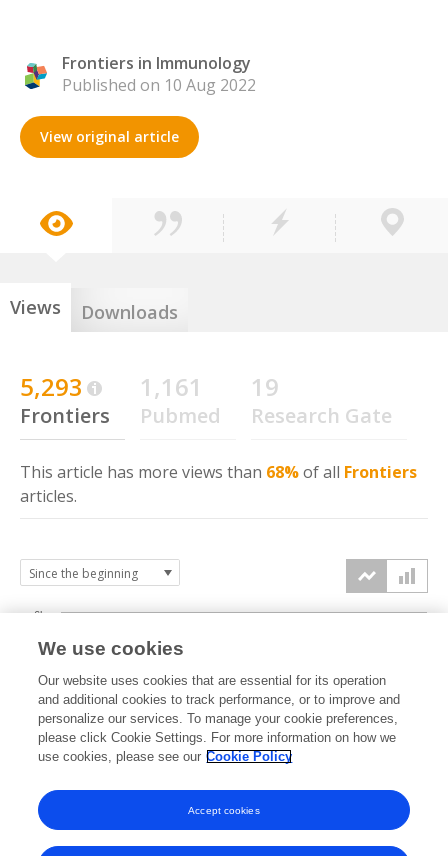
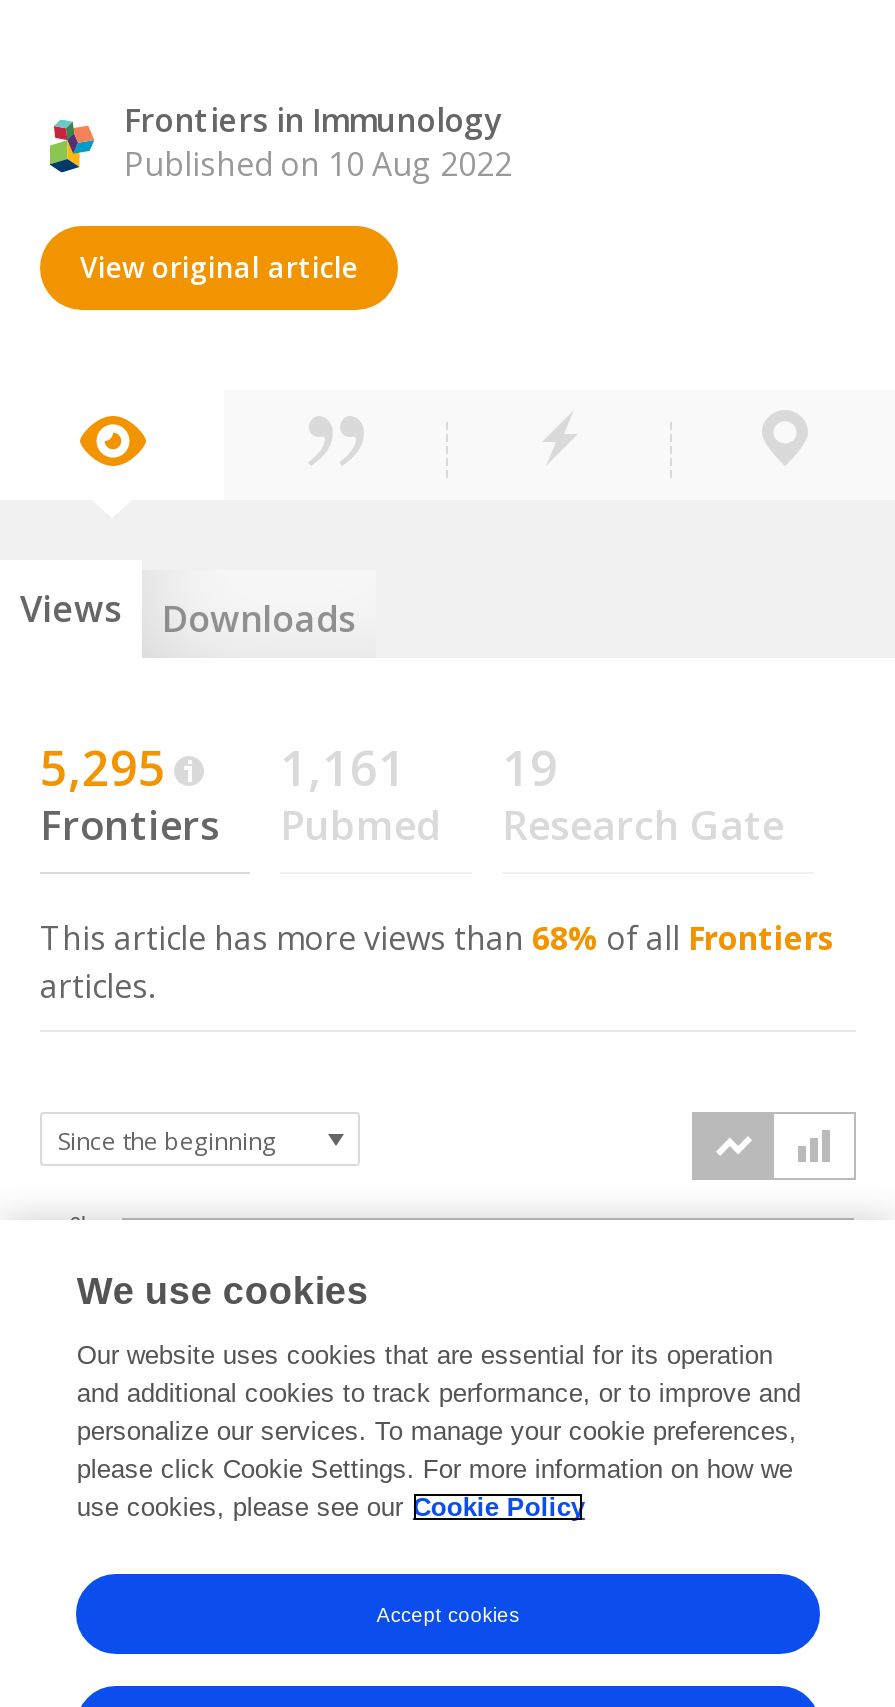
- 5,293
+ 5,295
